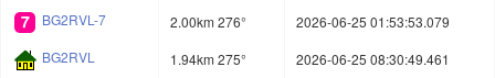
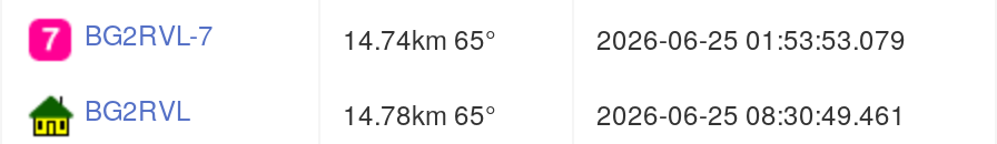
- 2.00km 276°
+ 14.74km 65°

- 1.94km 275°
+ 14.78km 65°
